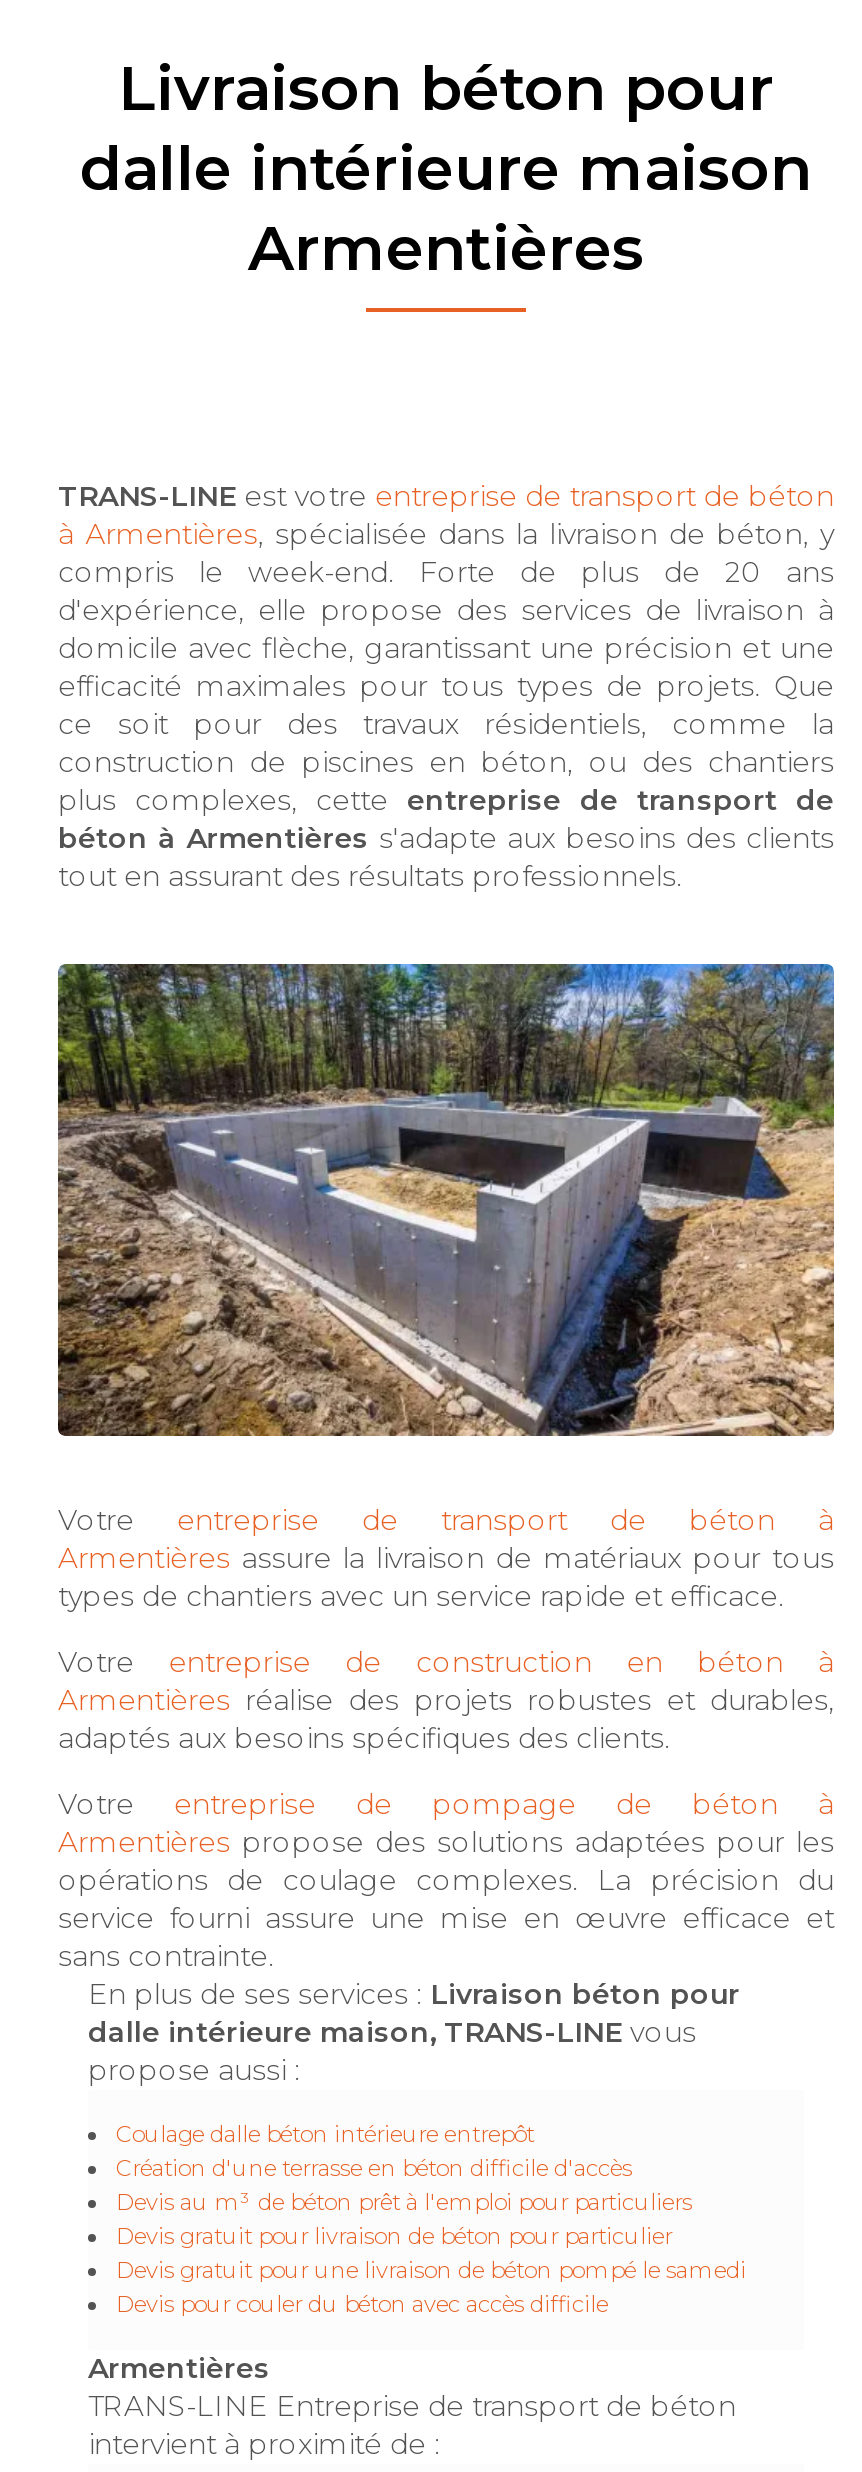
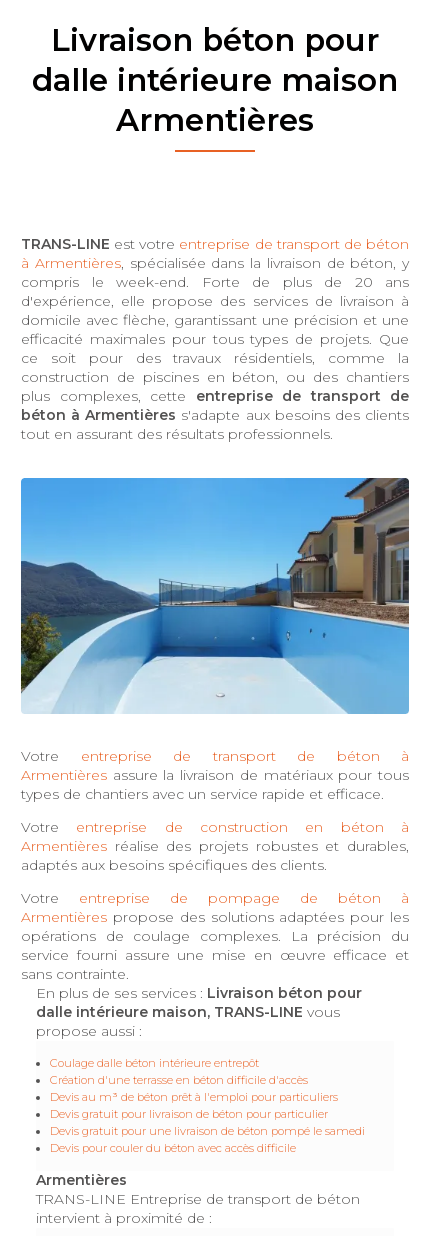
- [image]
+ [image]
